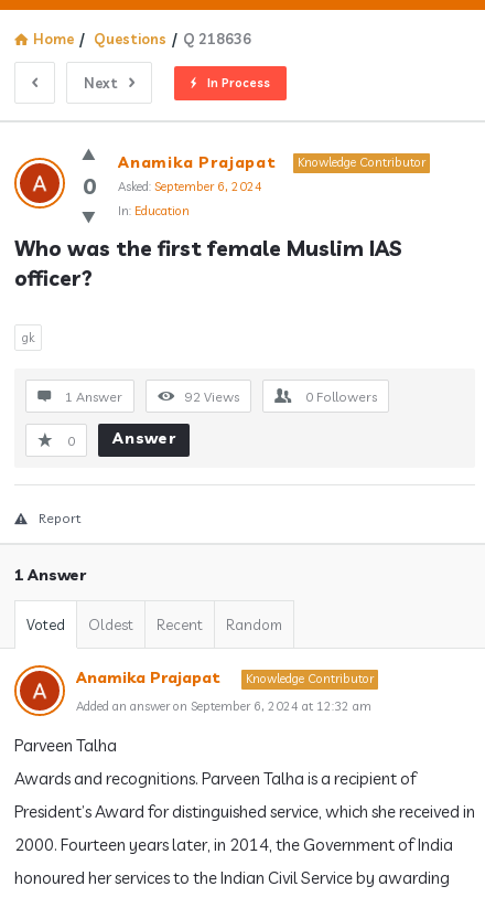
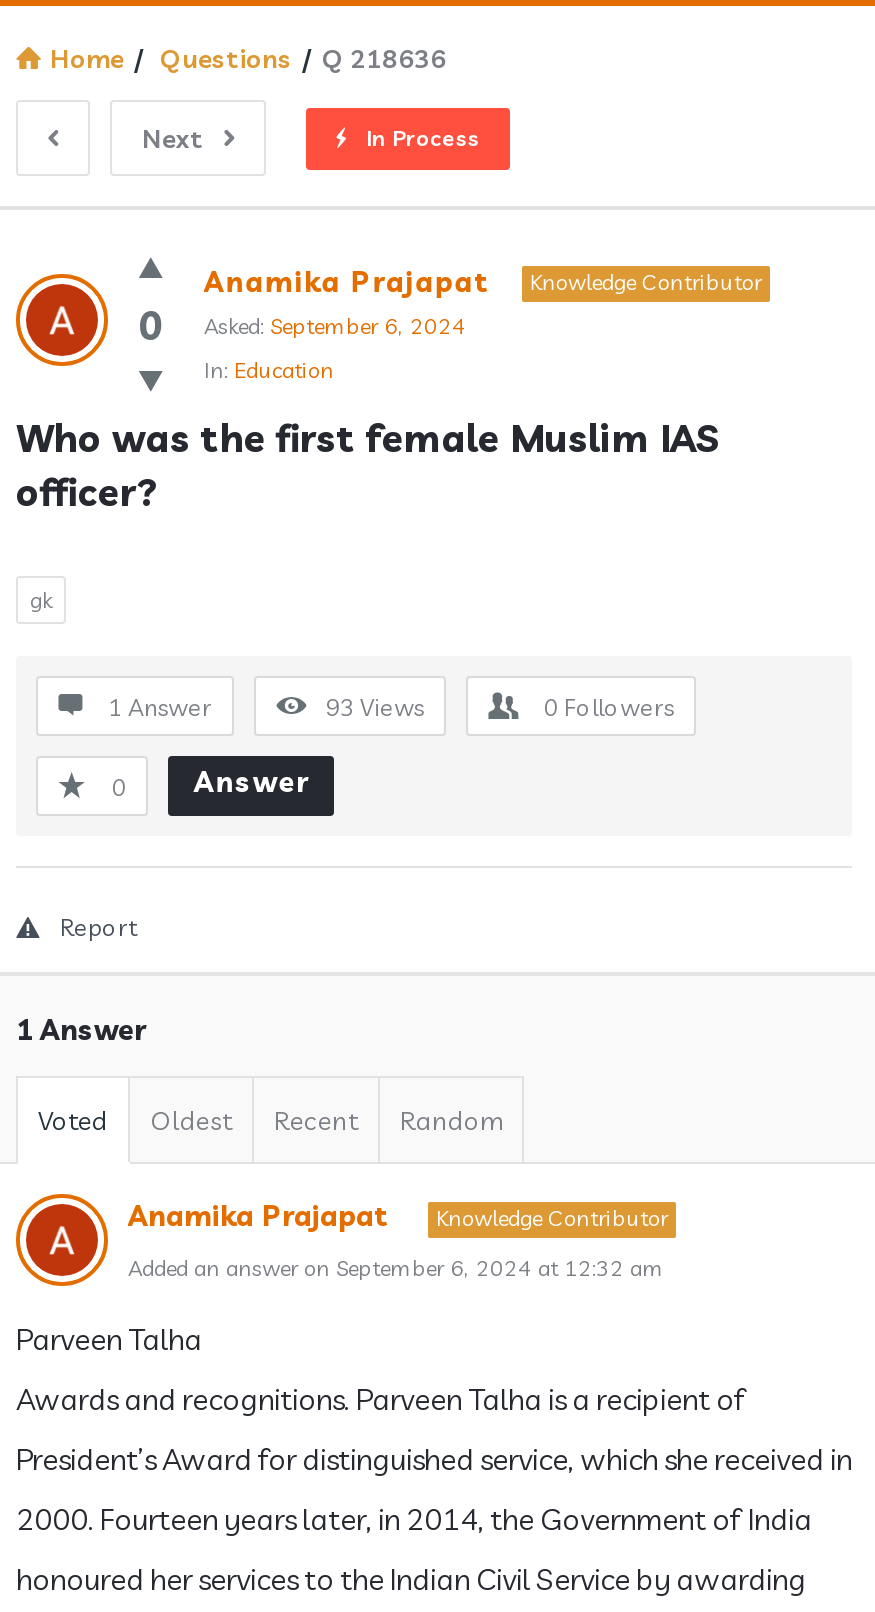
- 92 Views
+ 93 Views
